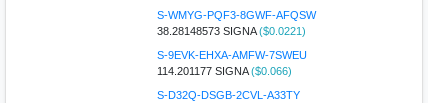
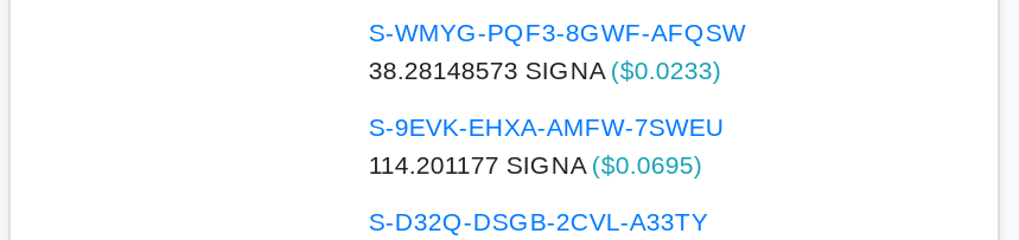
- 38.28148573 SIGNA ($0.0221)
+ 38.28148573 SIGNA ($0.0233)

- 114.201177 SIGNA ($0.066)
+ 114.201177 SIGNA ($0.0695)
